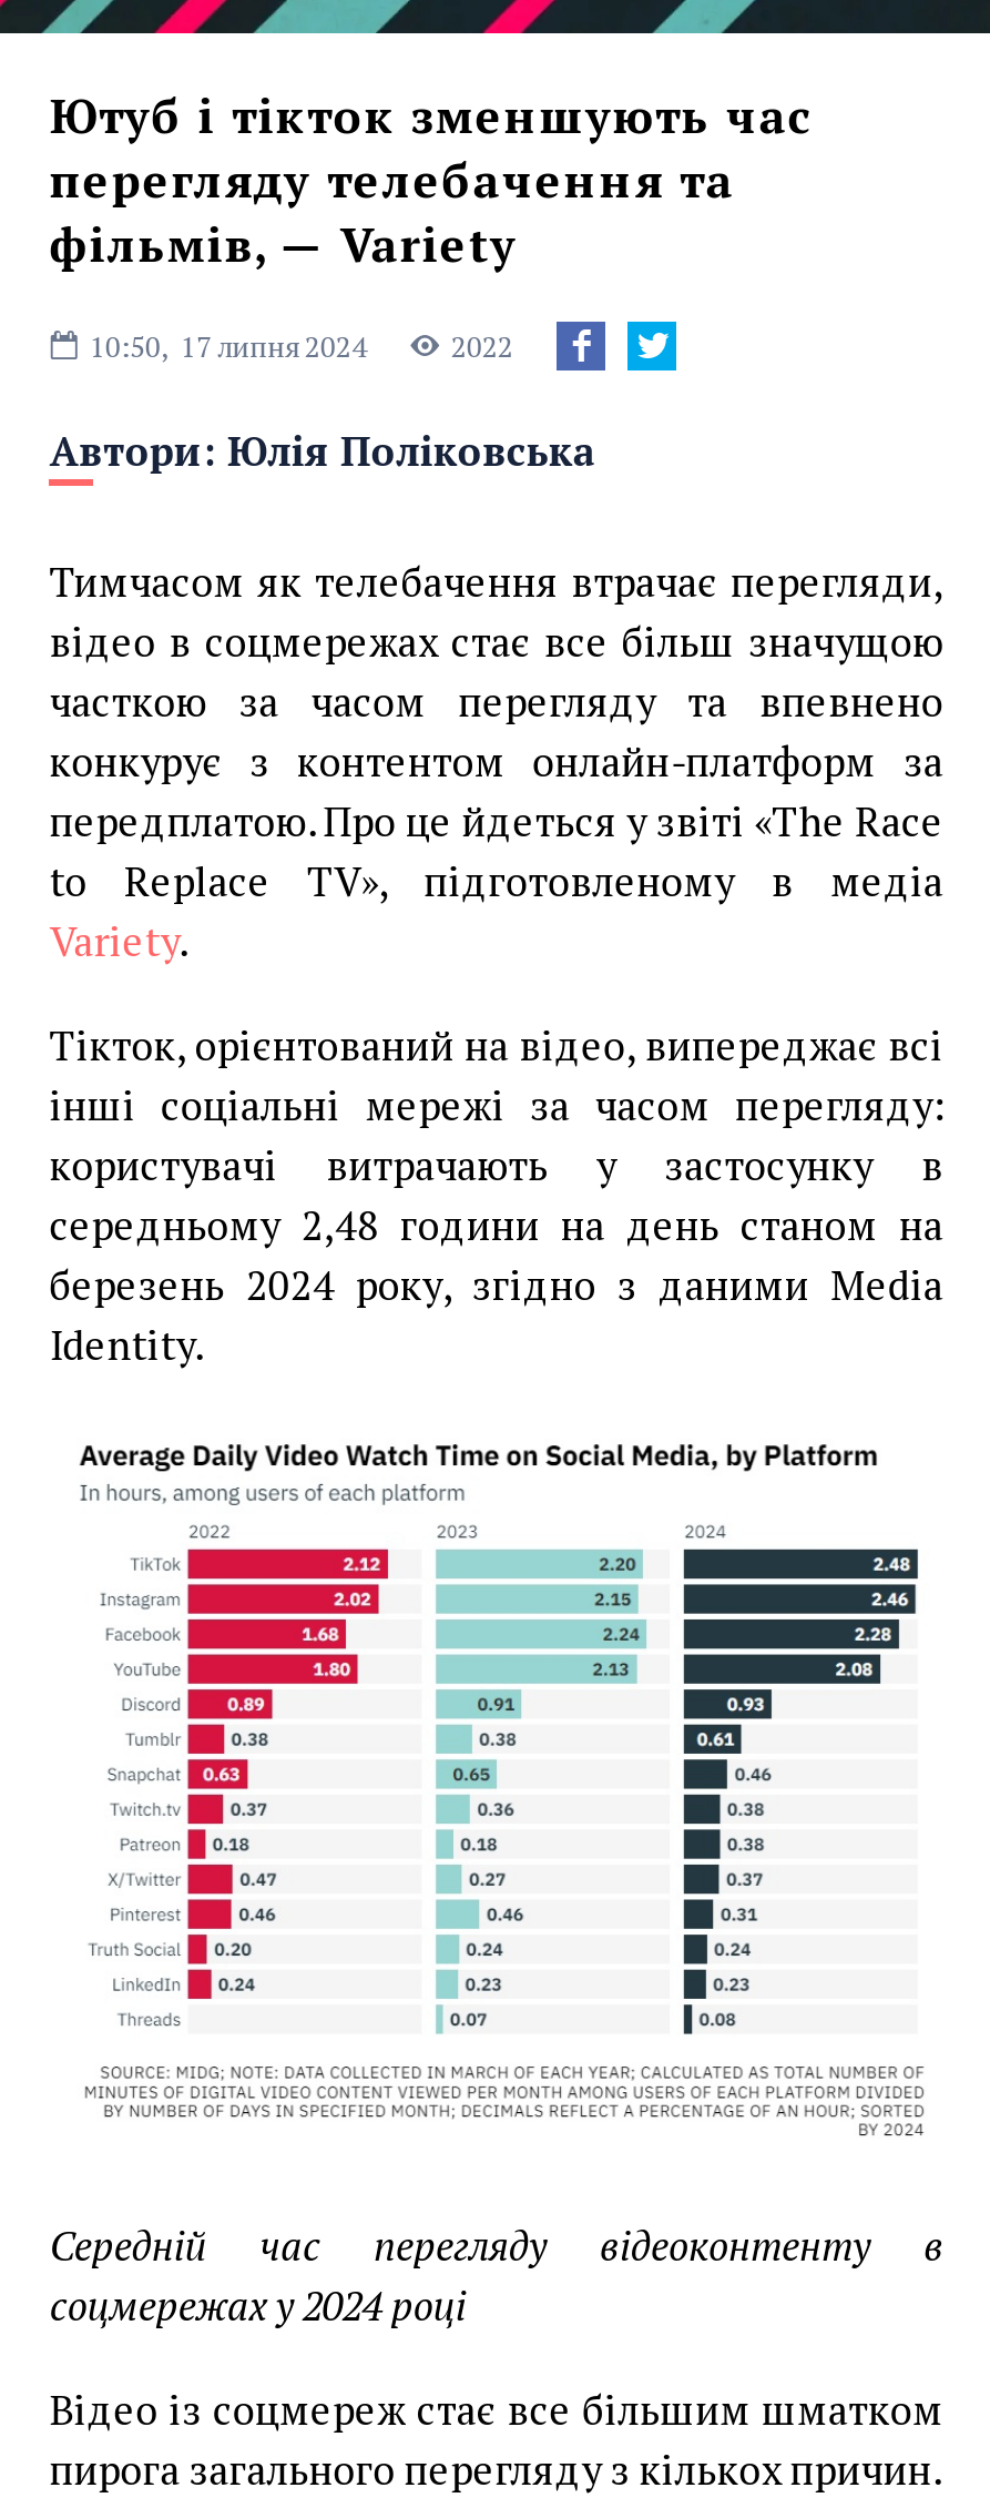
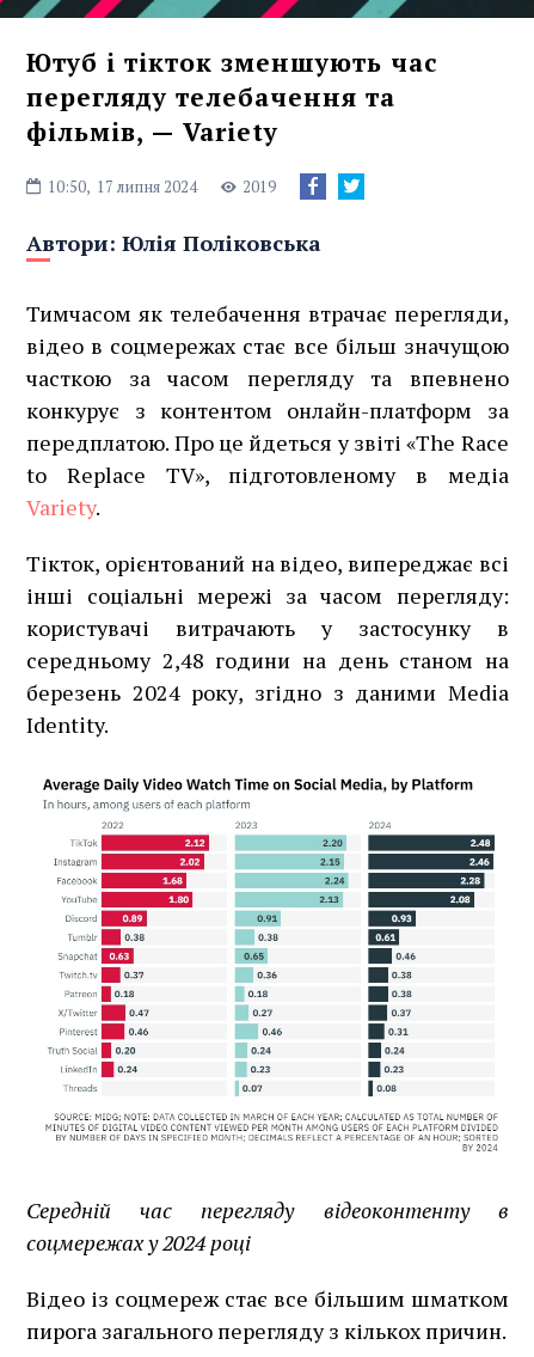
- 2022
+ 2019
